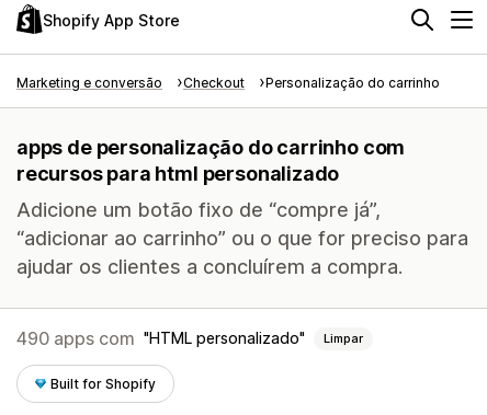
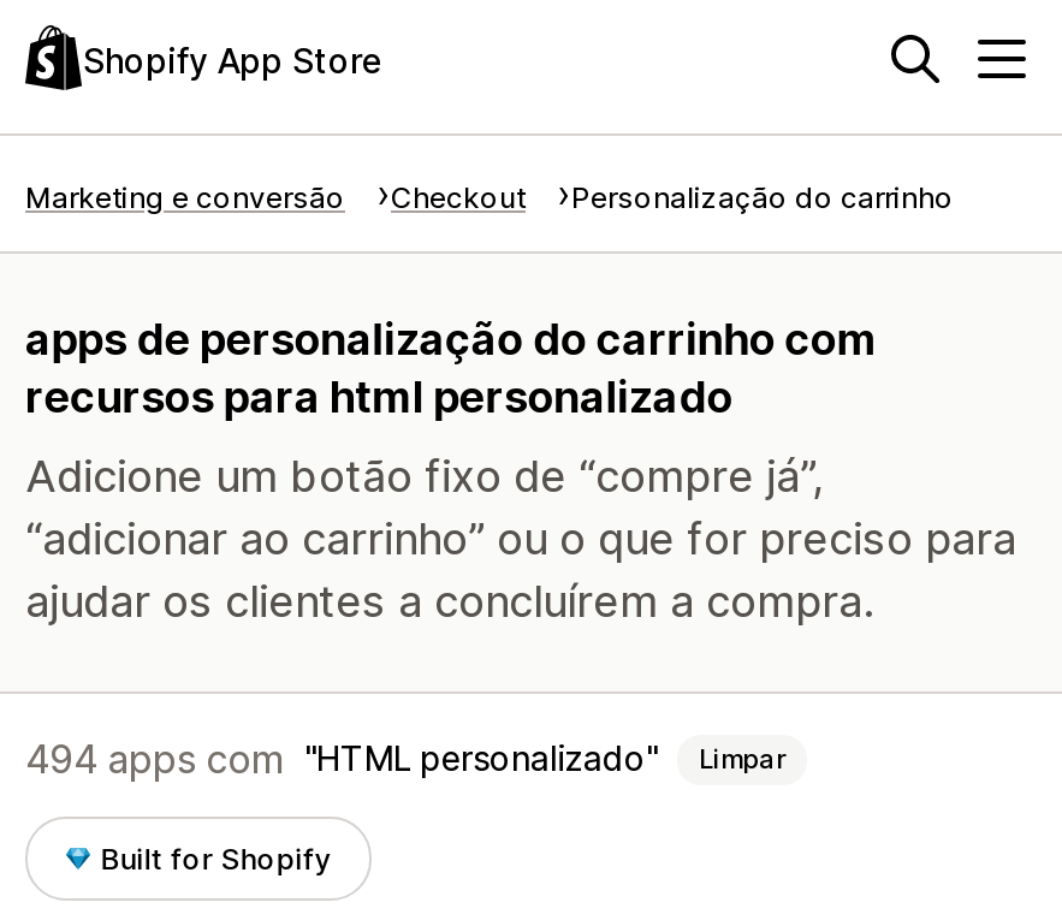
- 490 apps com HTML personalizado Limpar
+ 494 apps com HTML personalizado Limpar
